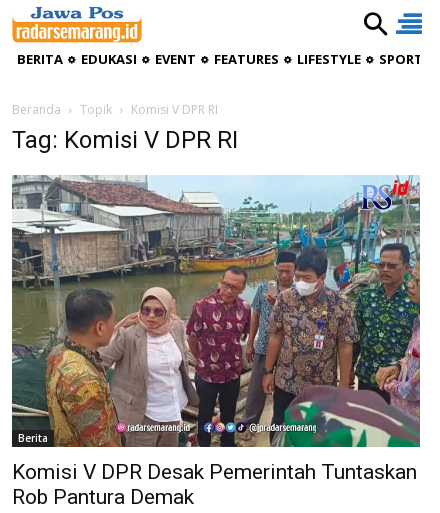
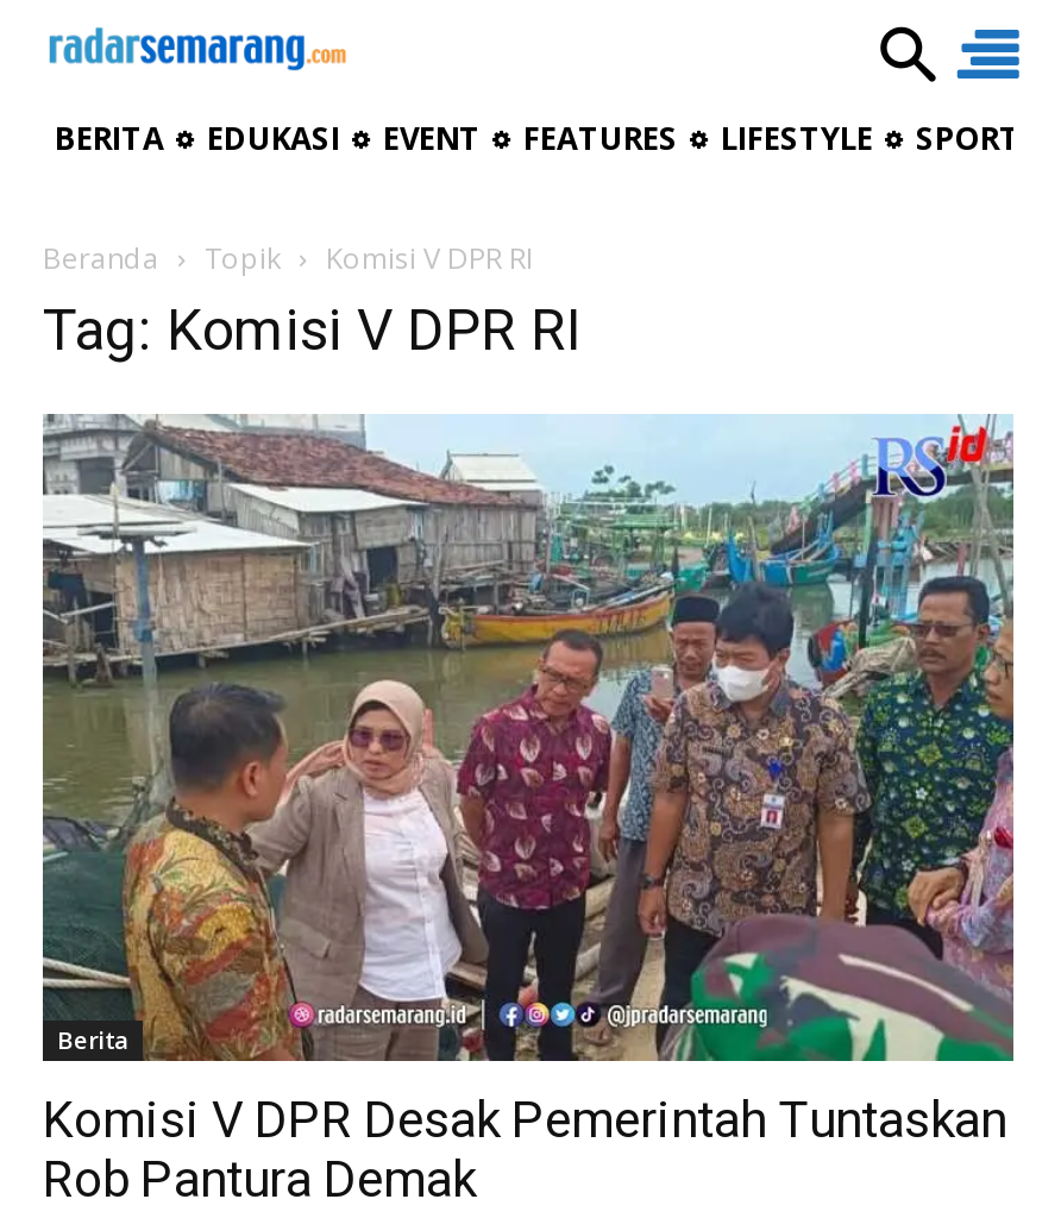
- [image]
+ [image]
